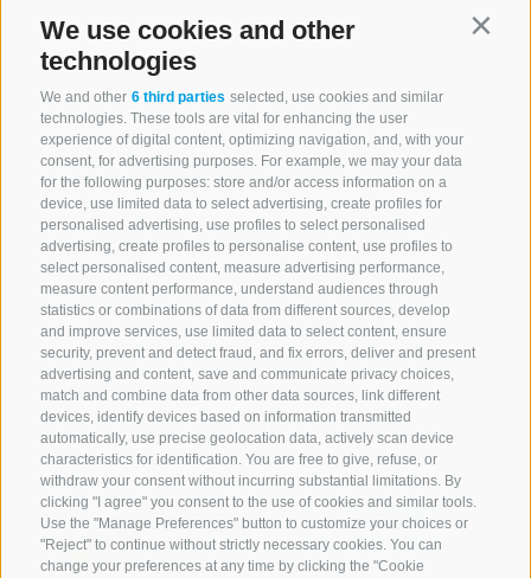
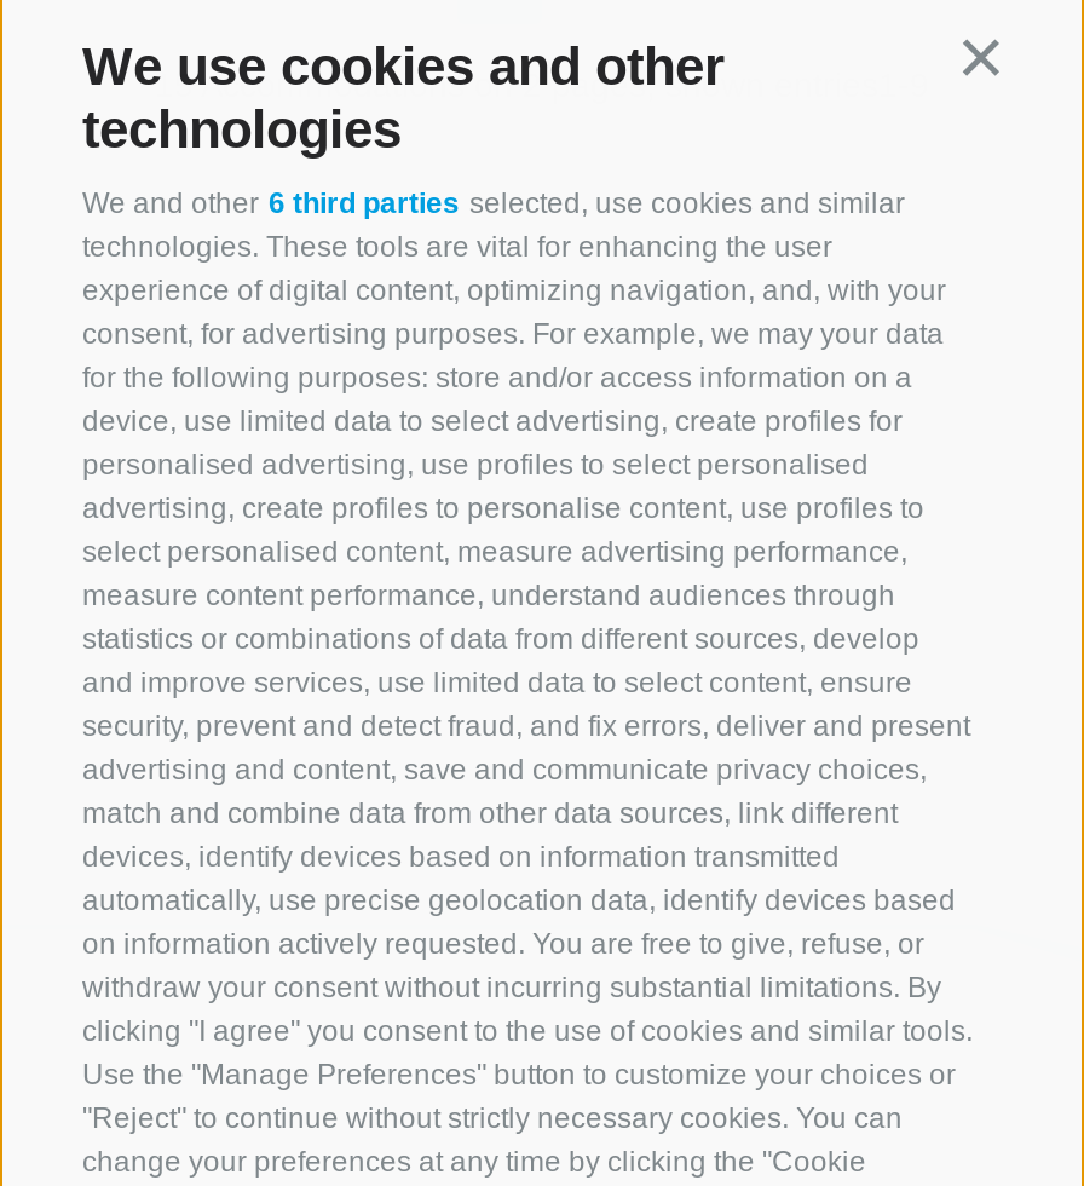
- automatically, use precise geolocation data, actively scan device
- characteristics for identification. You are free to give, refuse, or
+ automatically, use precise geolocation data, identify devices based
+ on information actively requested. You are free to give, refuse, or
